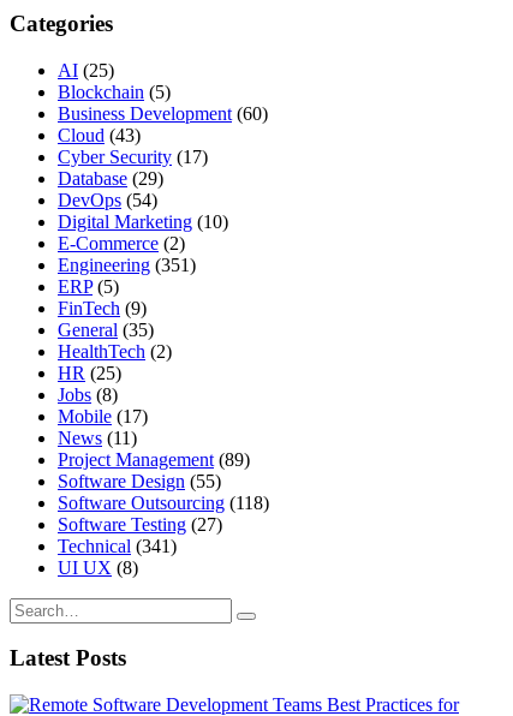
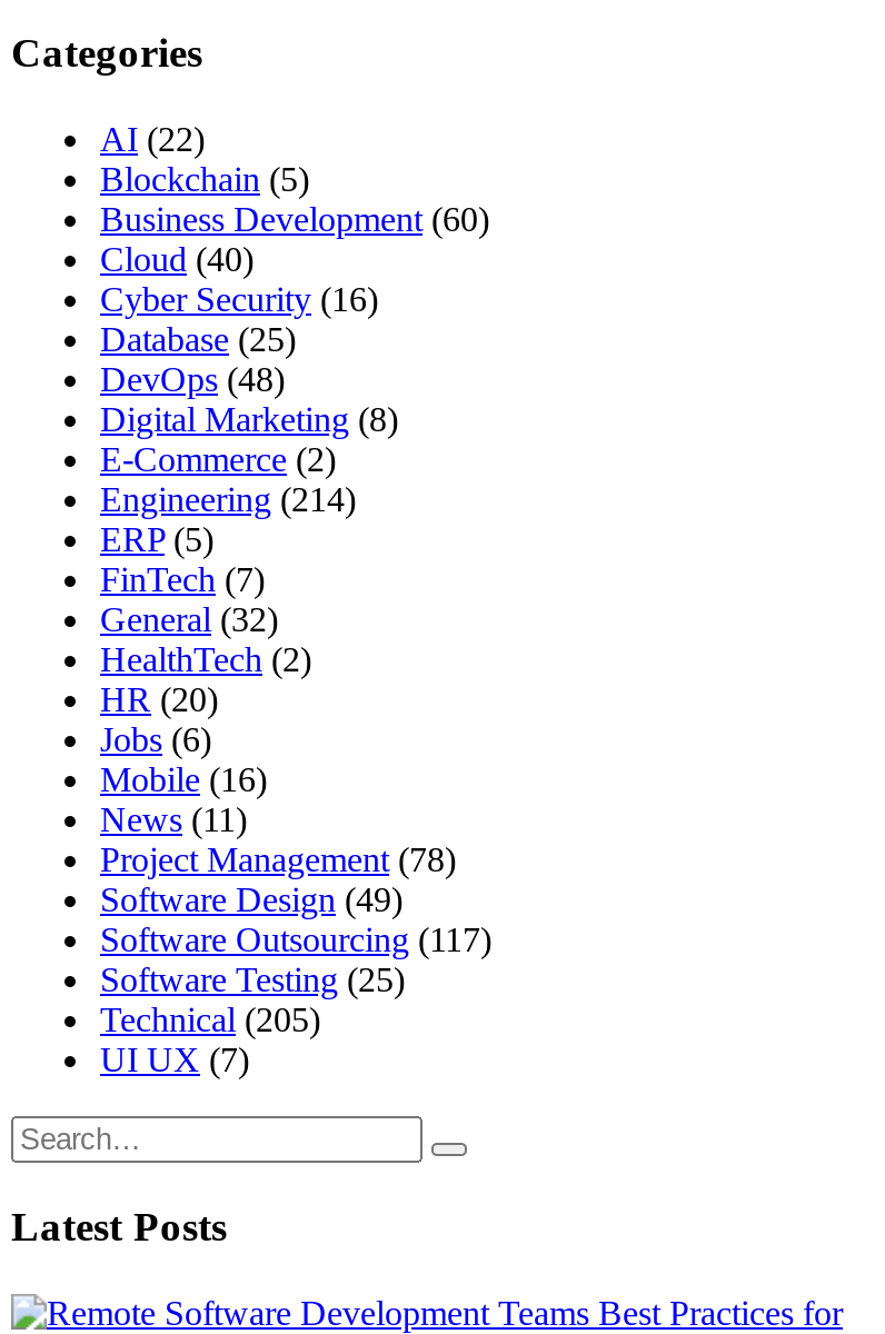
- AI (25)
+ AI (22)

- Cloud (43)
+ Cloud (40)

- Cyber Security (17)
+ Cyber Security (16)

- Database (29)
+ Database (25)

- DevOps (54)
+ DevOps (48)

- Digital Marketing (10)
+ Digital Marketing (8)

- Engineering (351)
+ Engineering (214)

- FinTech (9)
+ FinTech (7)

- General (35)
+ General (32)

- HR (25)
+ HR (20)

- Jobs (8)
+ Jobs (6)

- Mobile(17)
+ Mobile(16)

- Project Management (89)
+ Project Management (78)

- Software Design (55)
+ Software Design (49)

- Software Outsourcing (118)
+ Software Outsourcing (117)

- Software Testing (27)
+ Software Testing (25)

- Technical (341)
+ Technical (205)

- UI UX (8)
+ UI UX (7)
